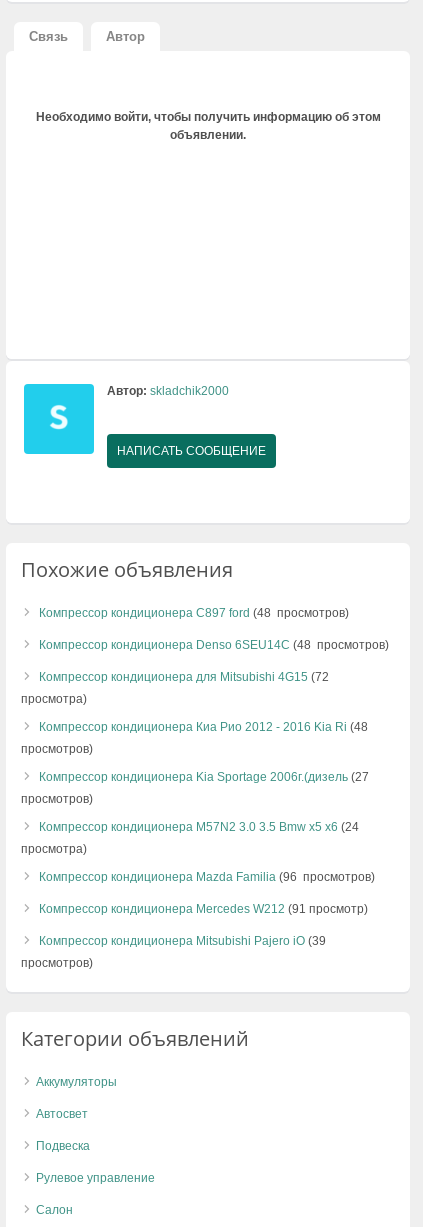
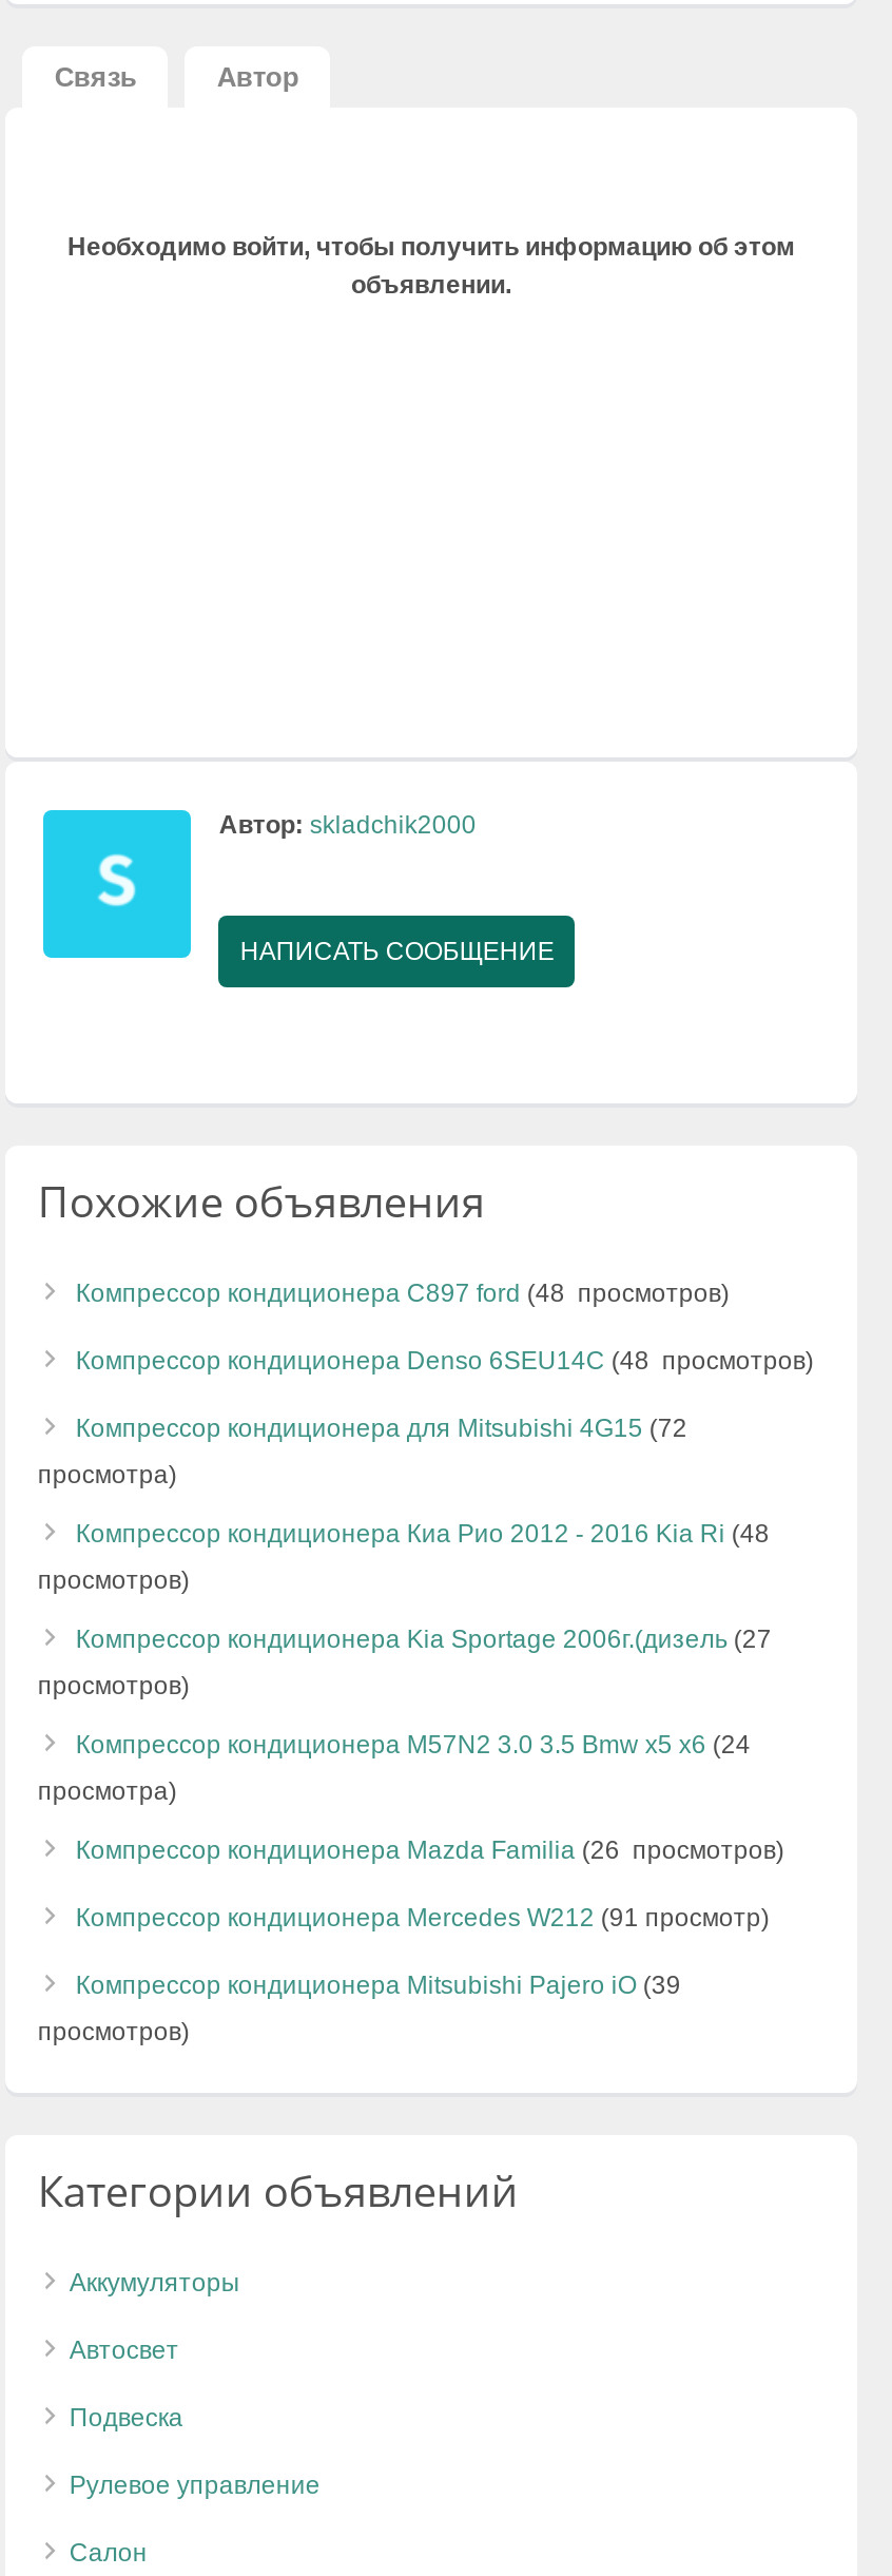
- Компрессор кондиционера Mazda Familia (96 просмотров)
+ Компрессор кондиционера Mazda Familia (26 просмотров)
